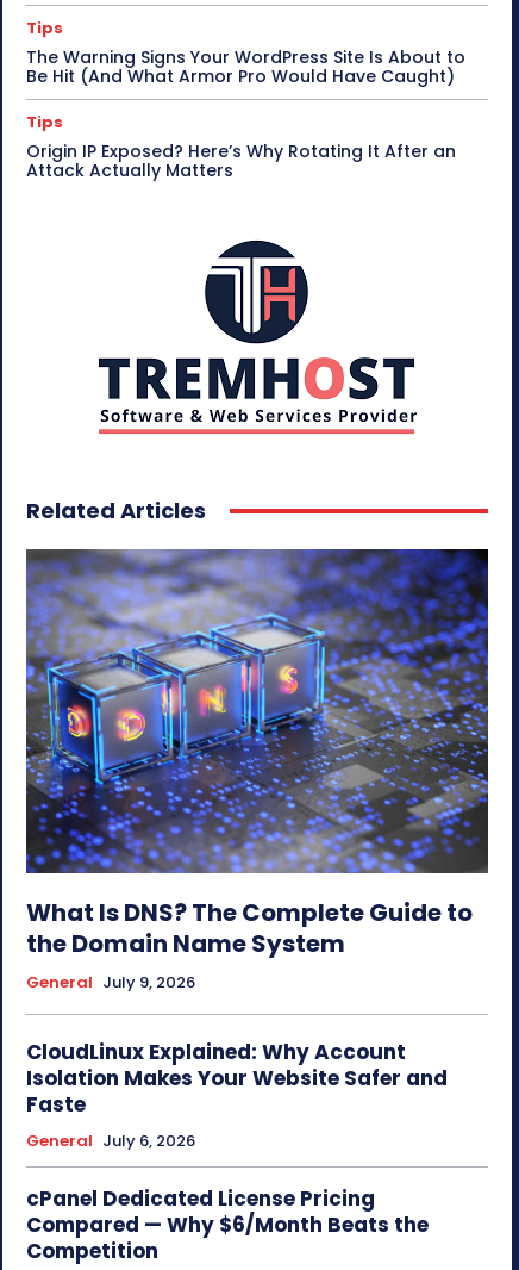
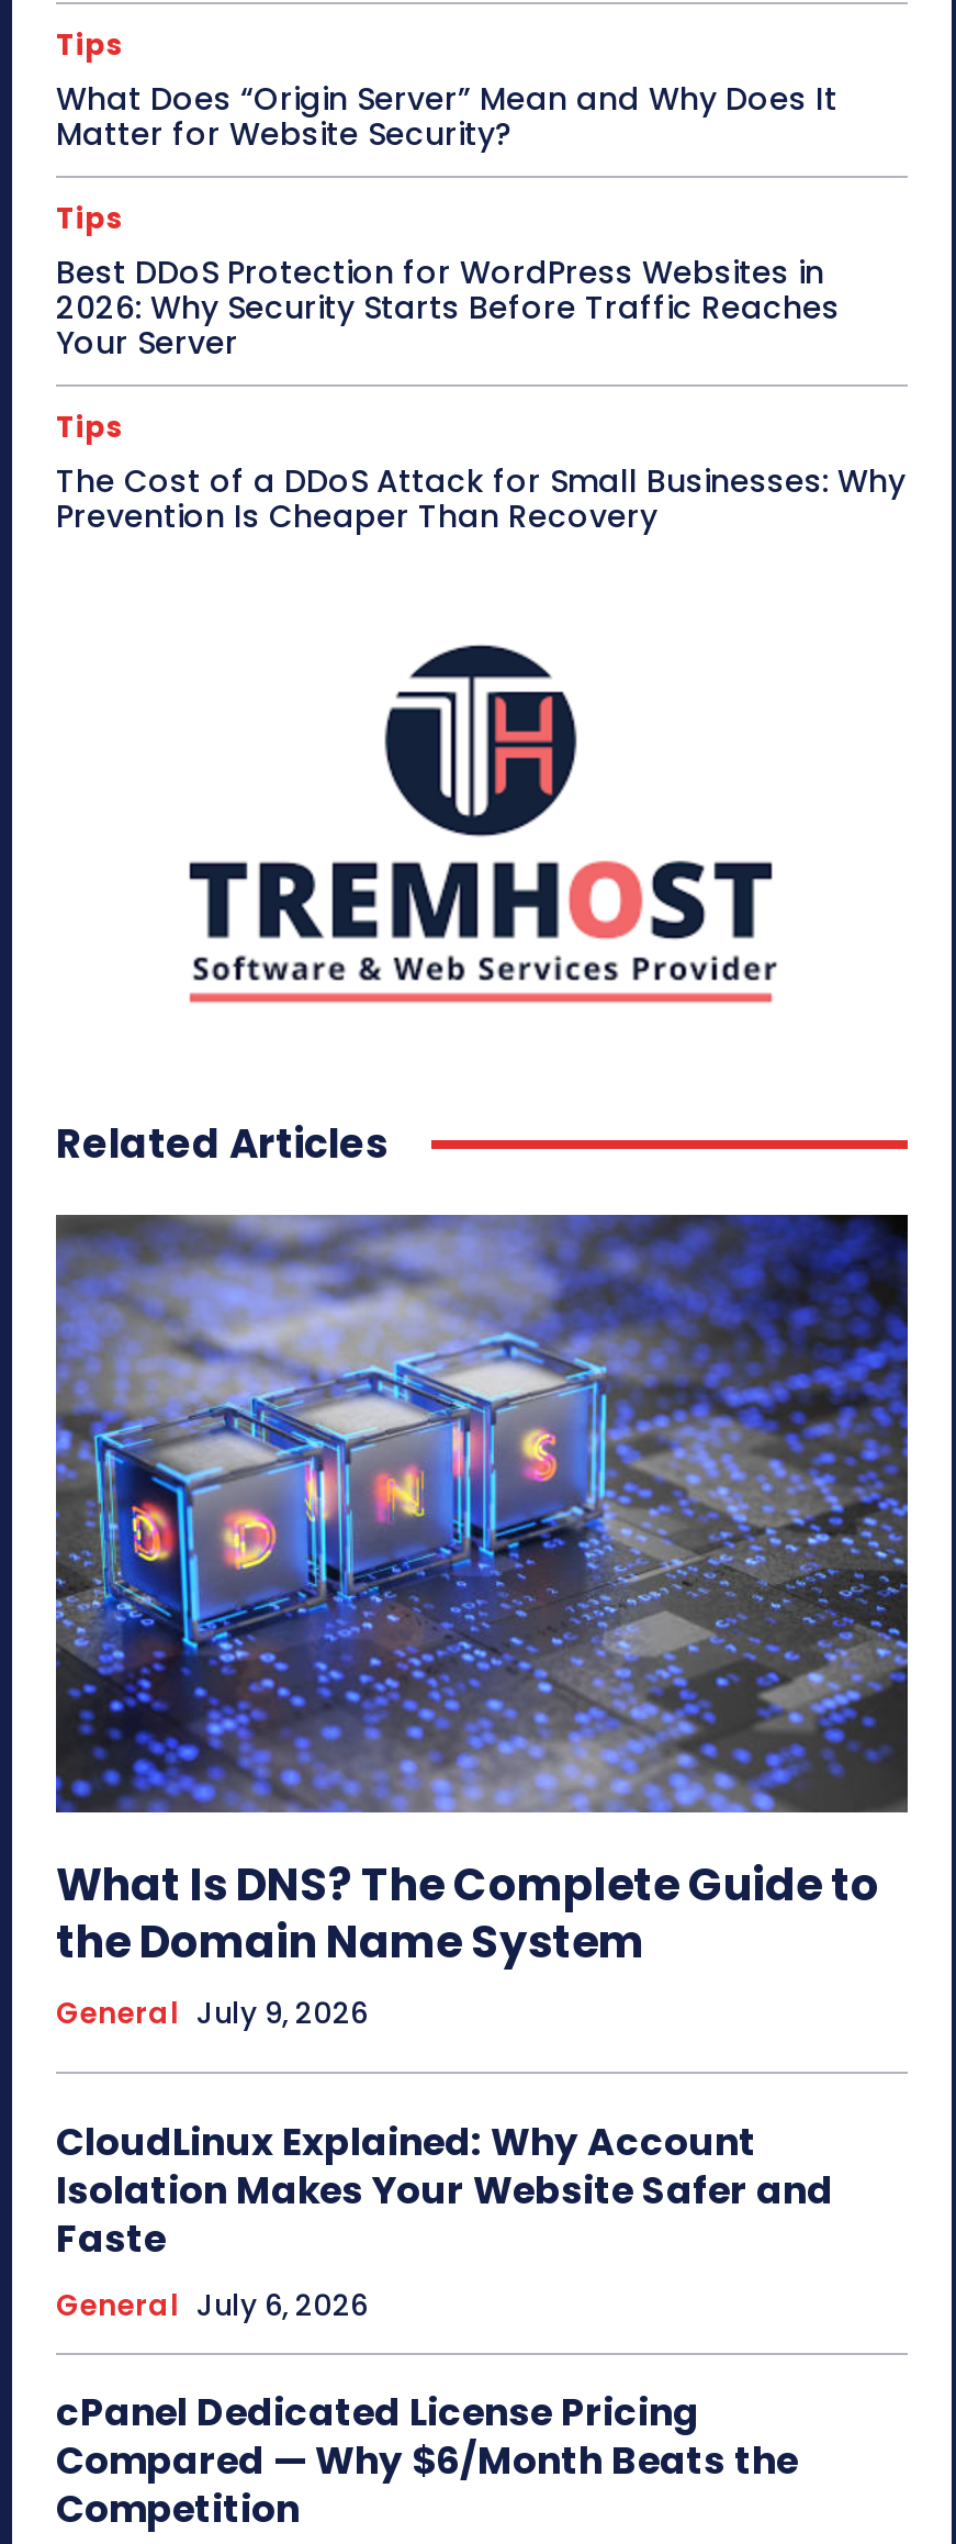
- The Warning Signs Your WordPress Site Is About to
- Be Hit (And What Armor Pro Would Have Caught)
+ What Does “Origin Server” Mean and Why Does It
+ Matter for Website Security?

- Origin IP Exposed? Here’s Why Rotating It After an
- Attack Actually Matters
+ Best DDoS Protection for WordPress Websites in
+ 2026: Why Security Starts Before Traffic Reaches
+ Your Server
+ Tips
+ The Cost of a DDoS Attack for Small Businesses: Why
+ Prevention Is Cheaper Than Recovery
